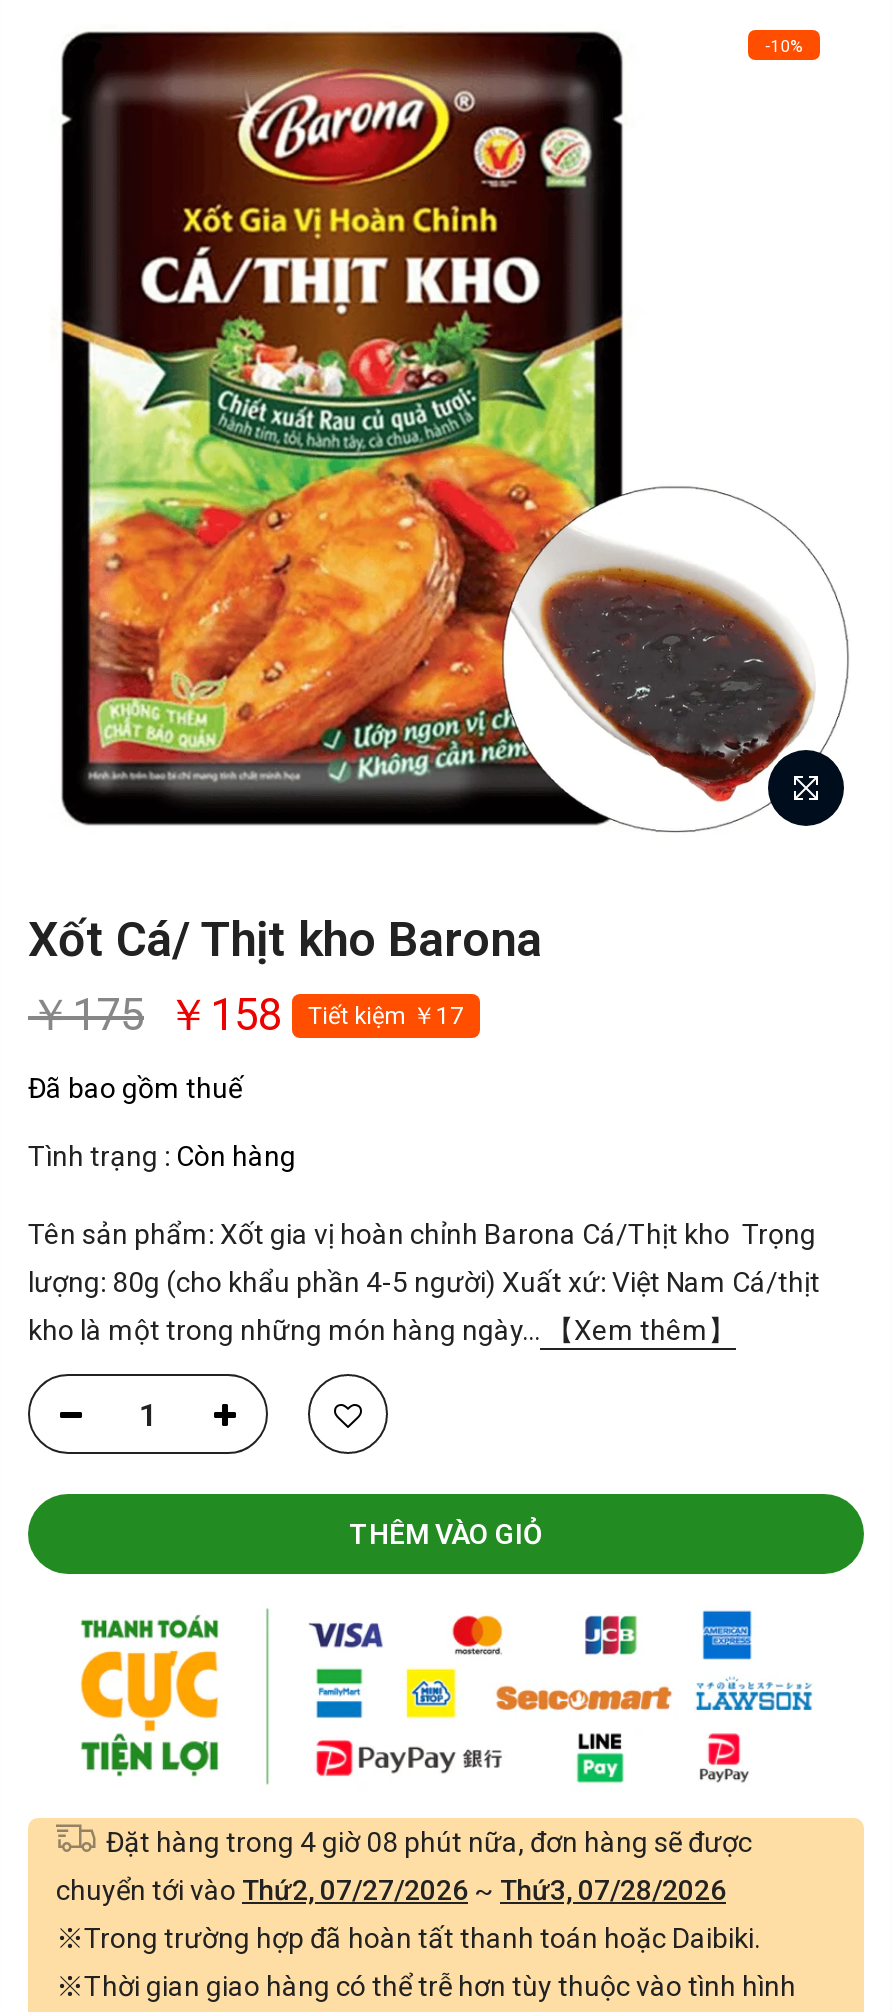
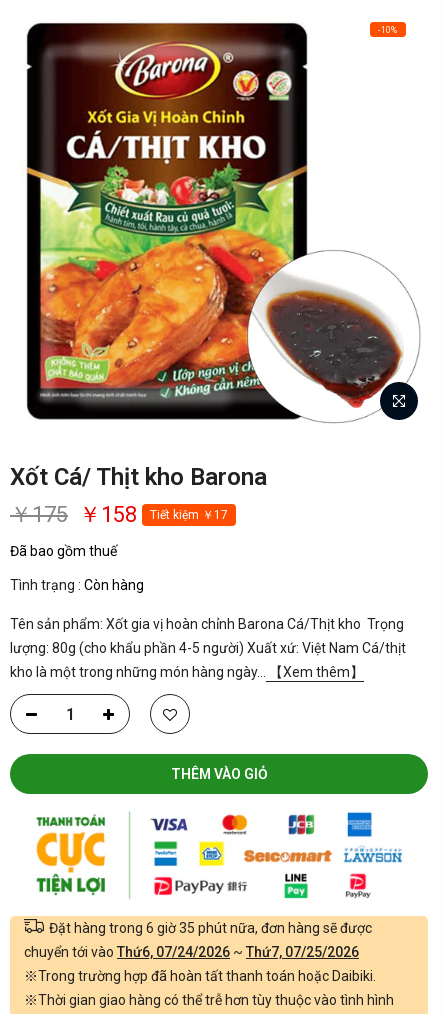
- Đặt hàng trong 4 giờ 08 phút nữa, đơn hàng sẽ được
+ Đặt hàng trong 6 giờ 35 phút nữa, đơn hàng sẽ được

- chuyển tới vào Thứ2, 07/27/2026 ~ Thứ3, 07/28/2026
+ chuyển tới vào Thứ6, 07/24/2026 ~ Thứ7, 07/25/2026
